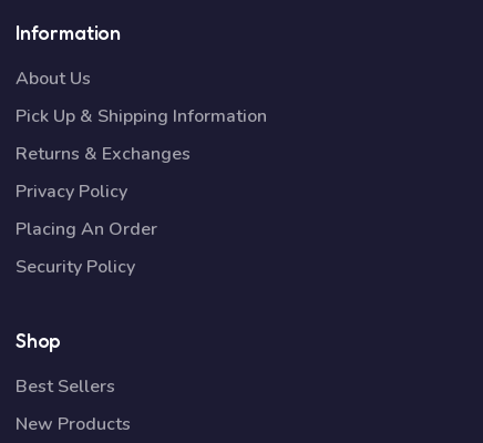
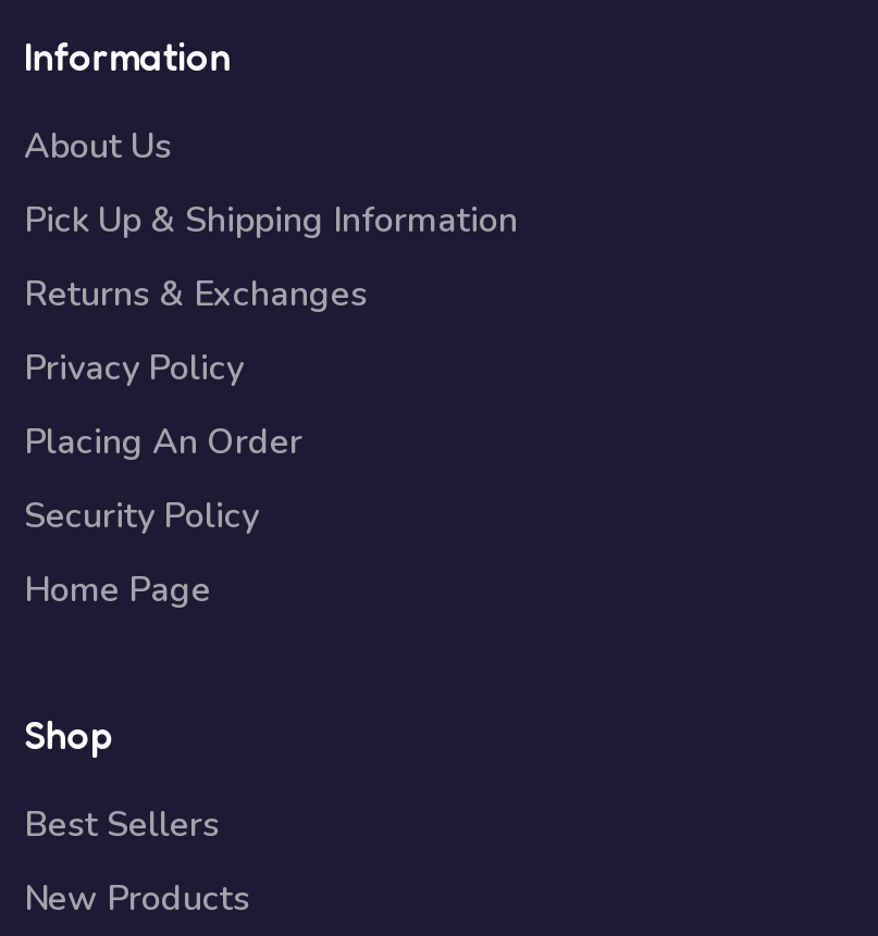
+ Home Page
